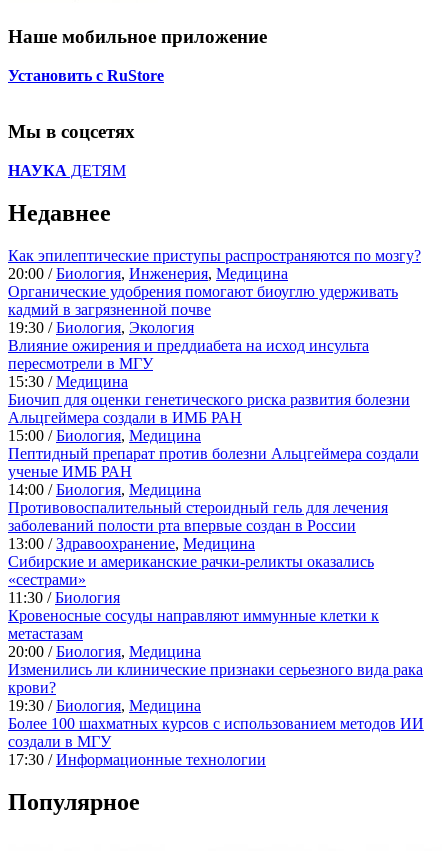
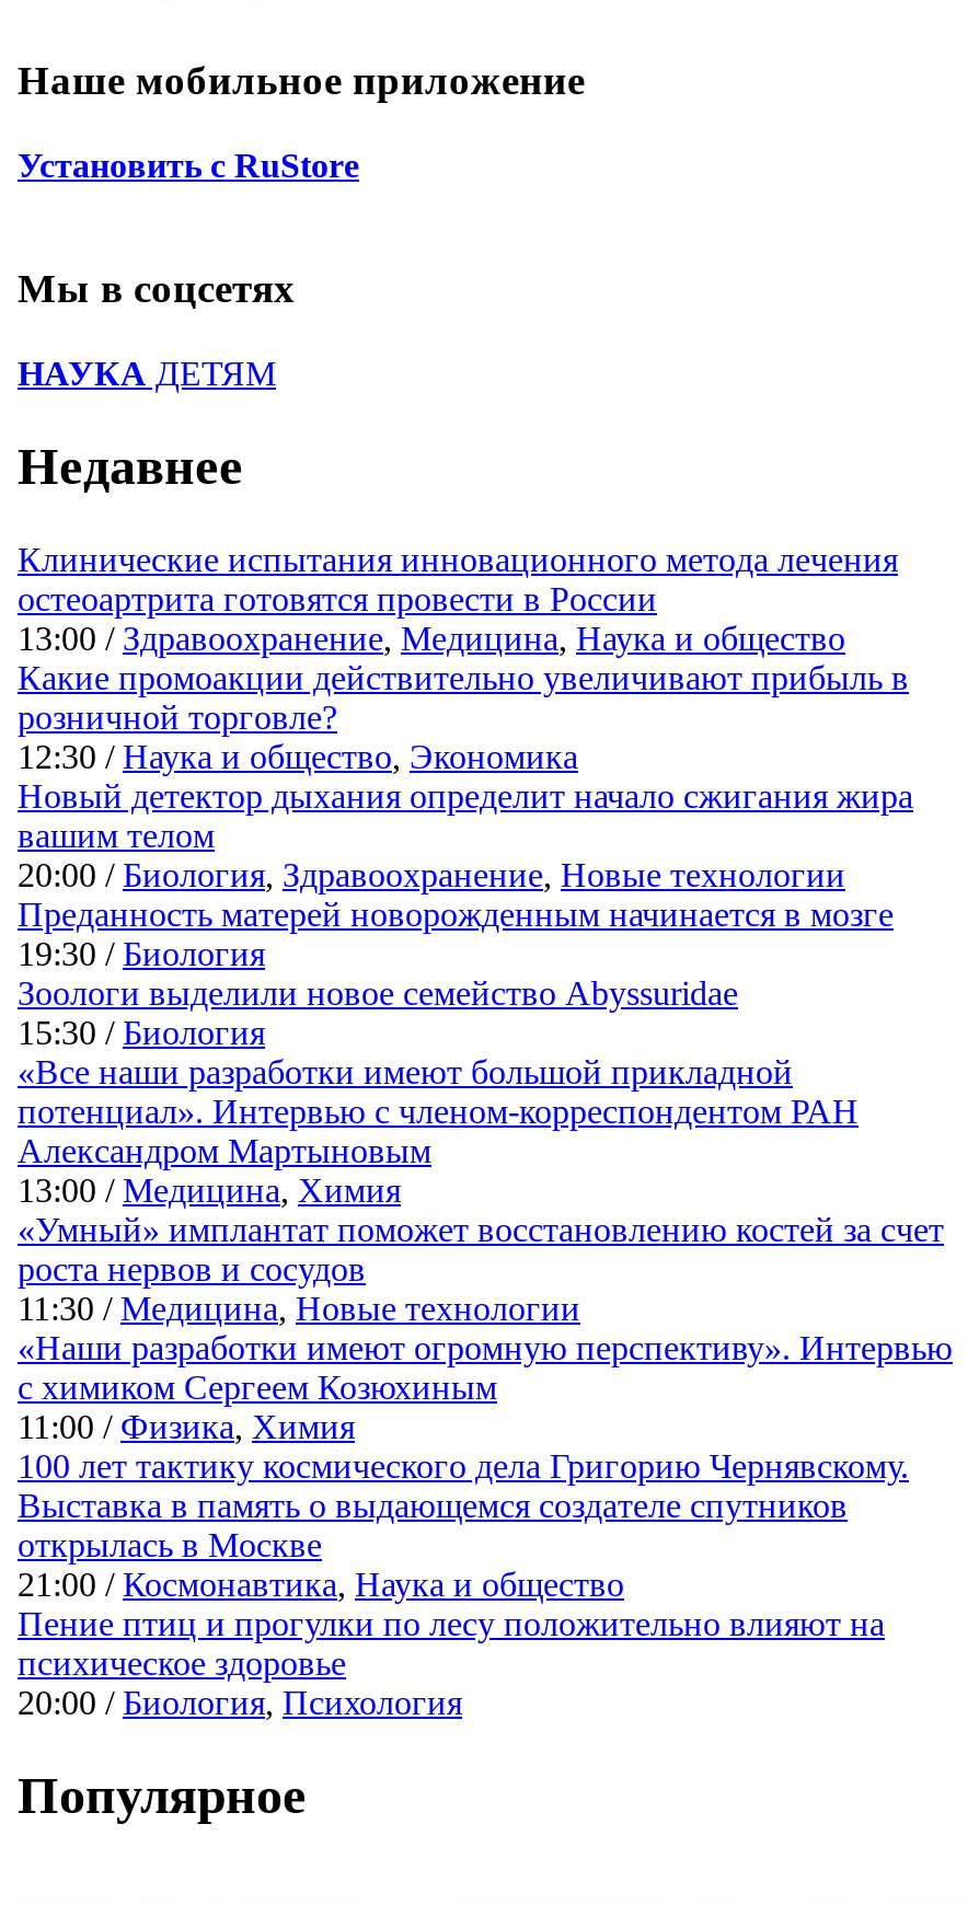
- Как эпилептические приступы распространяются по мозгу?
- 20:00 / Биология, Инженерия, Медицина
- Органические удобрения помогают биоуглю удерживать
- кадмий в загрязненной почве
- 19:30 / Биология, Экология
- Влияние ожирения и преддиабета на исход инсульта
- пересмотрели в МГУ
- 15:30 / Медицина
- Биочип для оценки генетического риска развития болезни
- Альцгеймера создали в ИМБ РАН
- 15:00 / Биология, Медицина
- Пептидный препарат против болезни Альцгеймера создали
- ученые ИМБ РАН
- 14:00 / Биология, Медицина
- Противовоспалительный стероидный гель для лечения
- заболеваний полости рта впервые создан в России
- 13:00 / Здравоохранение, Медицина
- Сибирские и американские рачки-реликты оказались
- «сестрами»
- 11:30 / Биология
- Кровеносные сосуды направляют иммунные клетки к
- метастазам
- 20:00 / Биология, Медицина
- Изменились ли клинические признаки серьезного вида рака
- крови?
- 19:30 / Биология, Медицина
- Более 100 шахматных курсов с использованием методов ИИ
- создали в МГУ
- 17:30 / Информационные технологии
+ Клинические испытания инновационного метода лечения
+ остеоартрита готовятся провести в России
+ 13:00 /Здравоохранение, Медицина, Наука и общество
+ Какие промоакции действительно увеличивают прибыль в
+ розничной торговле?
+ 12:30 / Наука и общество, Экономика
+ Новый детектор дыхания определит начало сжигания жира
+ вашим телом
+ 20:00 / Биология, Здравоохранение, Новые технологии
+ Преданность матерей новорожденным начинается в мозге
+ 19:30 / Биология
+ Зоологи выделили новое семейство Abyssuridae
+ 15:30 / Биология
+ «Все наши разработки имеют большой прикладной
+ потенциал». Интервью с членом-корреспондентом РАН
+ Александром Мартыновым
+ 13:00 / Медицина, Химия
+ «Умный» имплантат поможет восстановлению костей за счет
+ роста нервов и сосудов
+ 11:30 / Медицина, Новые технологии
+ «Наши разработки имеют огромную перспективу». Интервью
+ с химиком Сергеем Козюхиным
+ 11:00 / Физика, Химия
+ 100 лет тактику космического дела Григорию Чернявскому.
+ Выставка в память о выдающемся создателе спутников
+ открылась в Москве
+ 21:00 / Космонавтика, Наука и общество
+ Пение птиц и прогулки по лесу положительно влияют на
+ психическое здоровье
+ 20:00 / Биология, Психология
